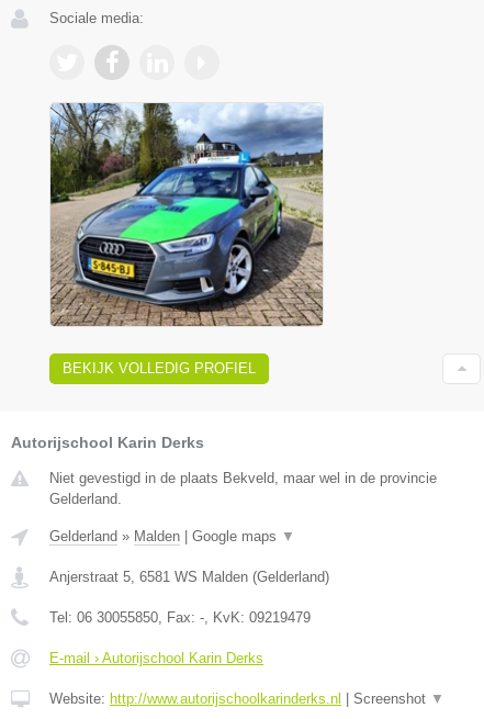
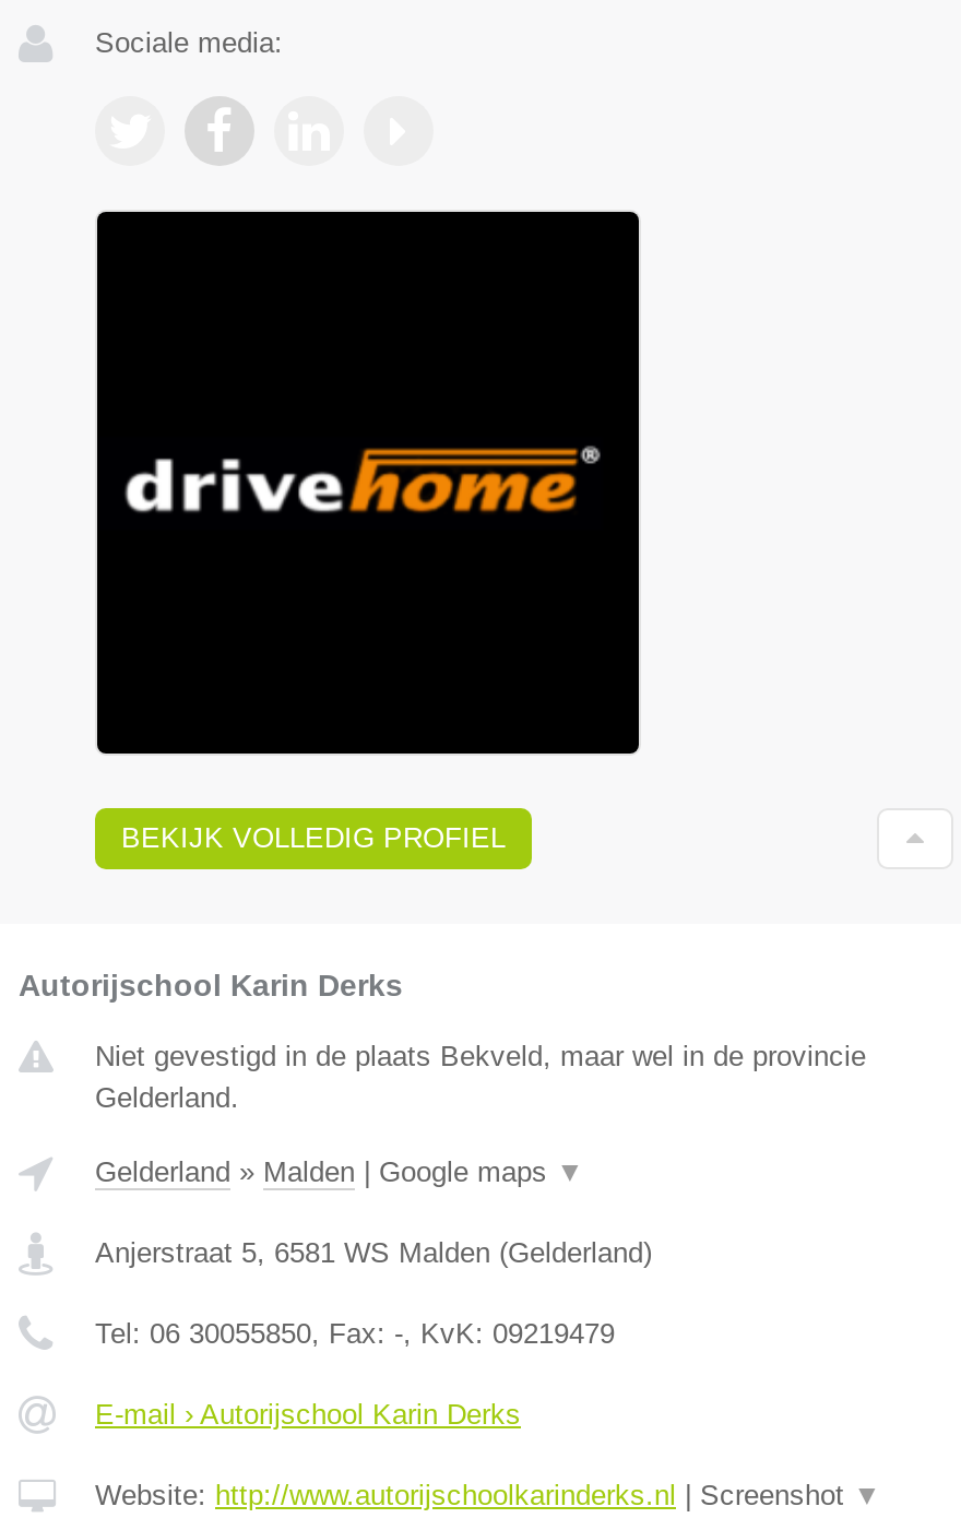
- [image]
+ [image]
